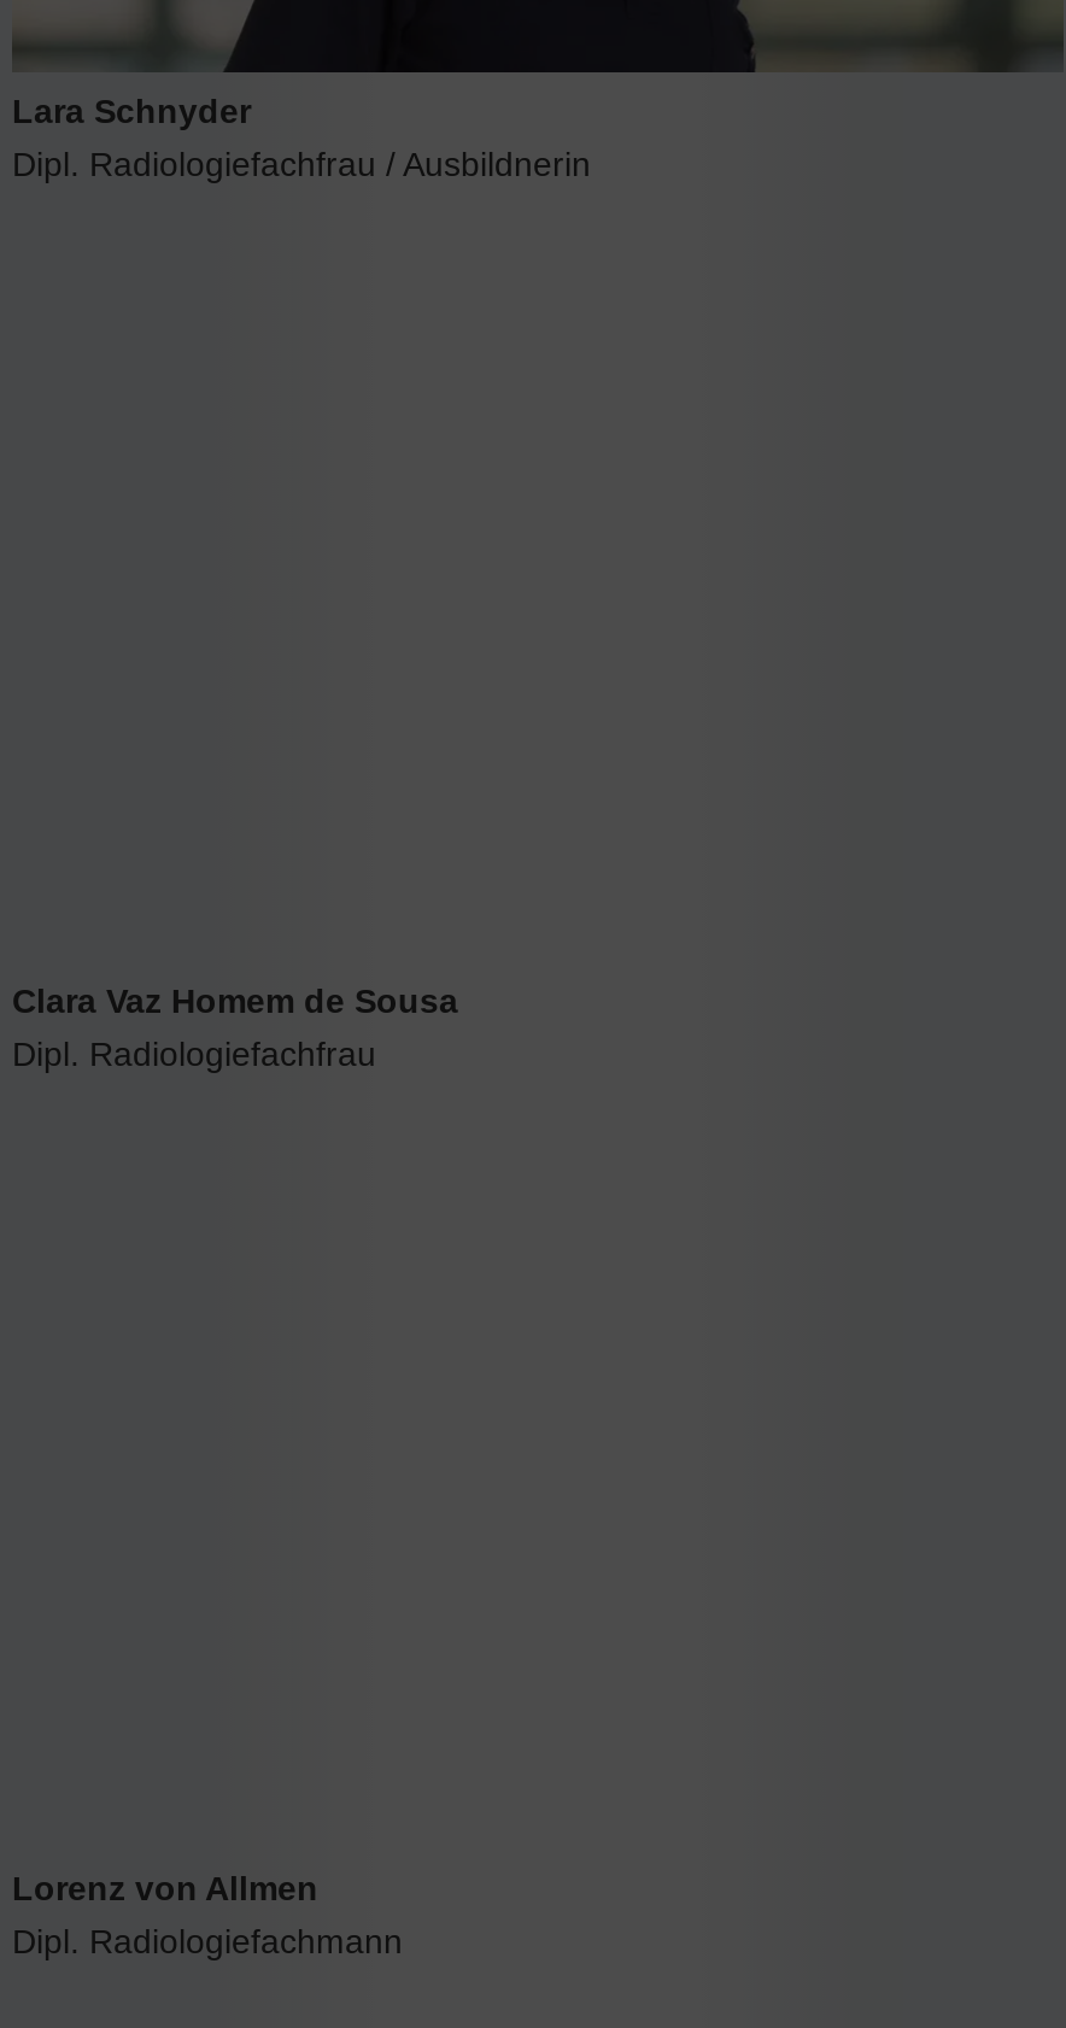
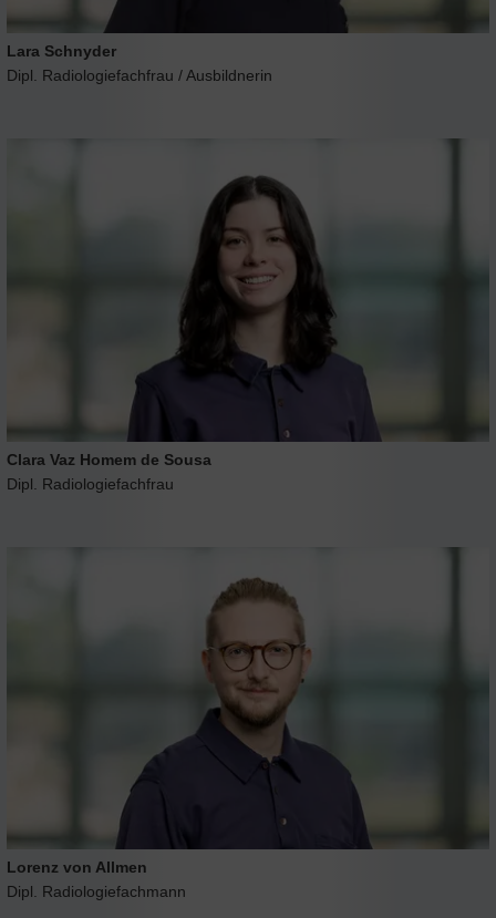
+ [image]

+ [image]
